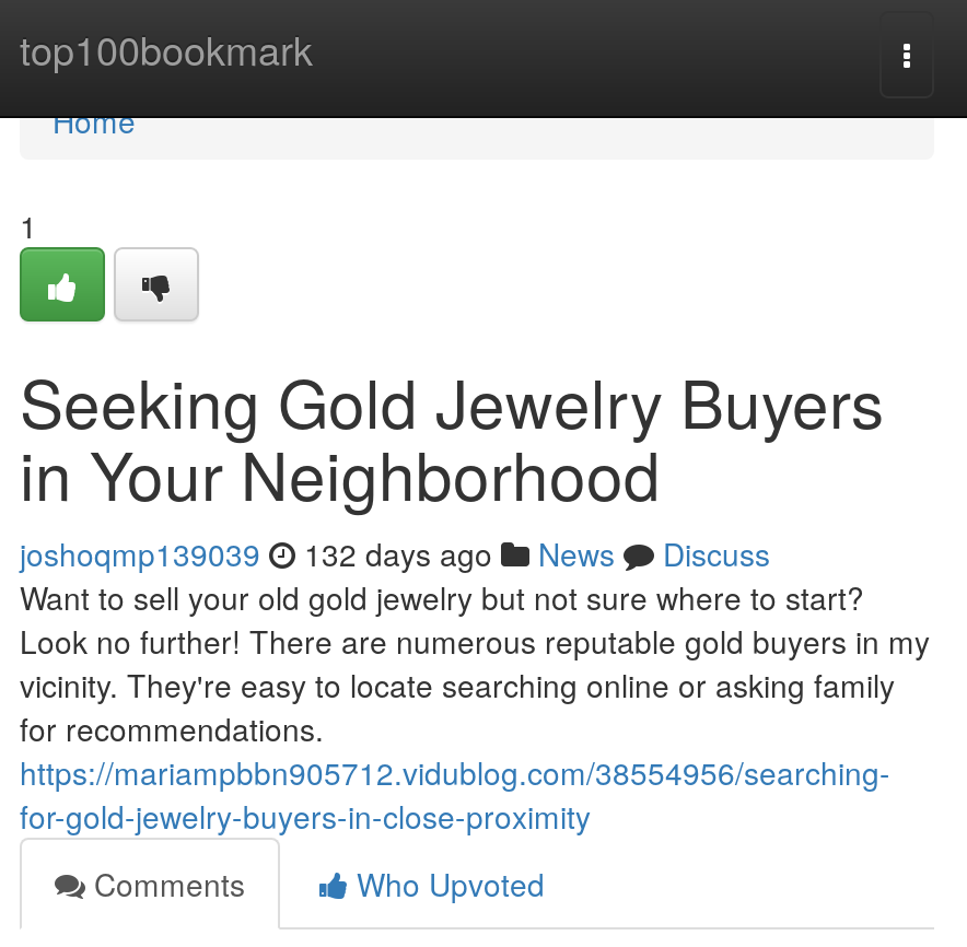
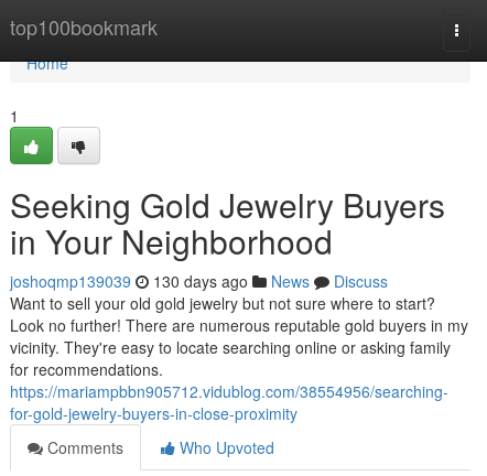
- joshoqmp139039 132 days ago News Discuss
+ joshoqmp139039 130 days ago News Discuss
